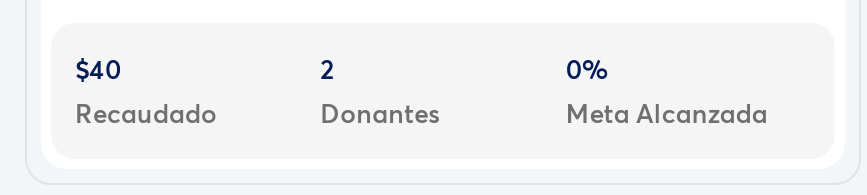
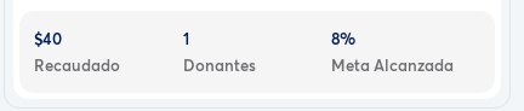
- 2
+ 1

- 0%
+ 8%
